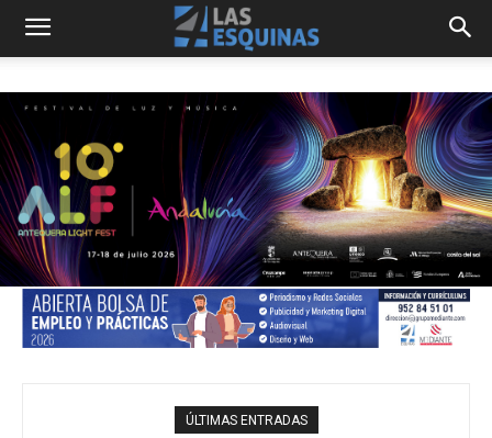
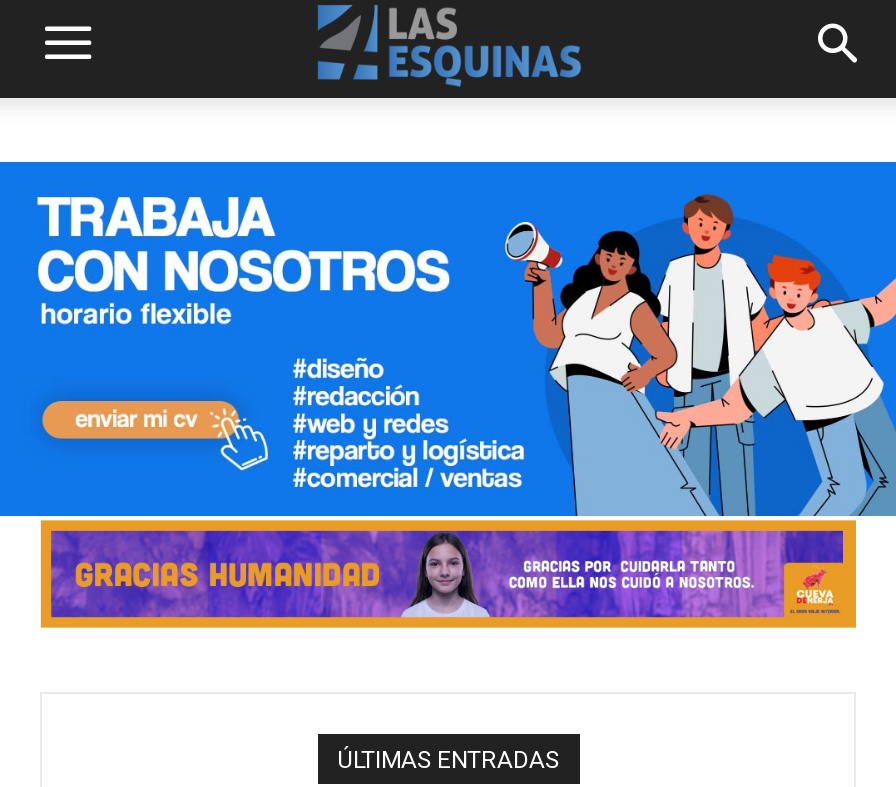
- [image]
+ [image]
